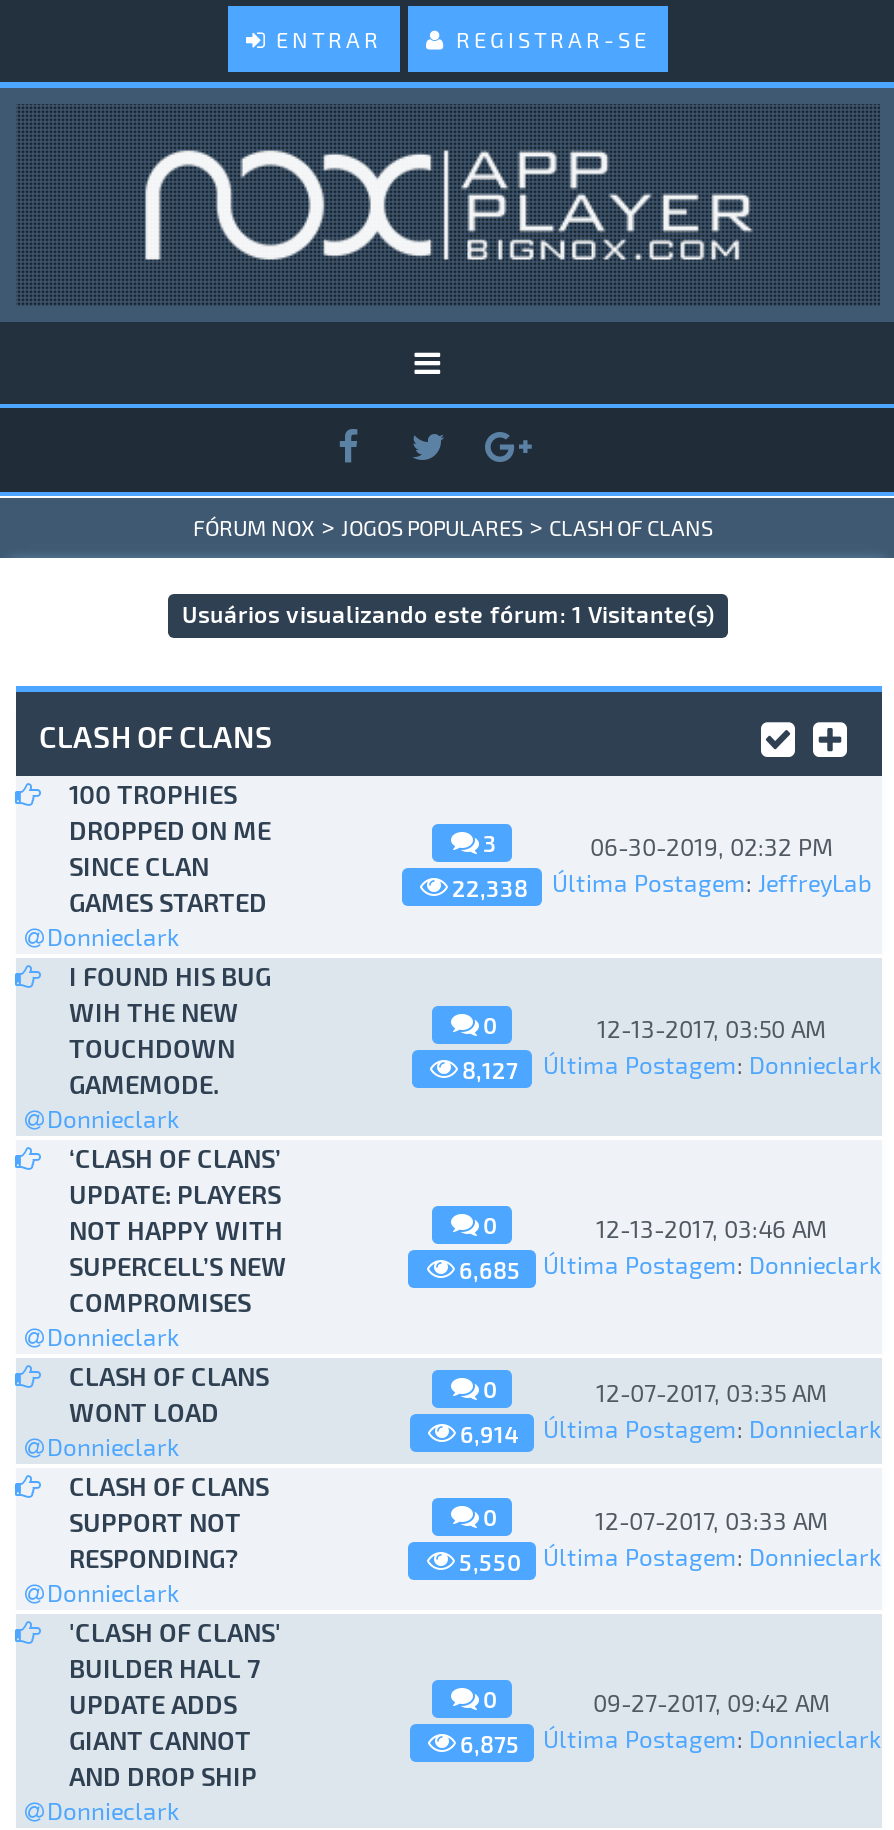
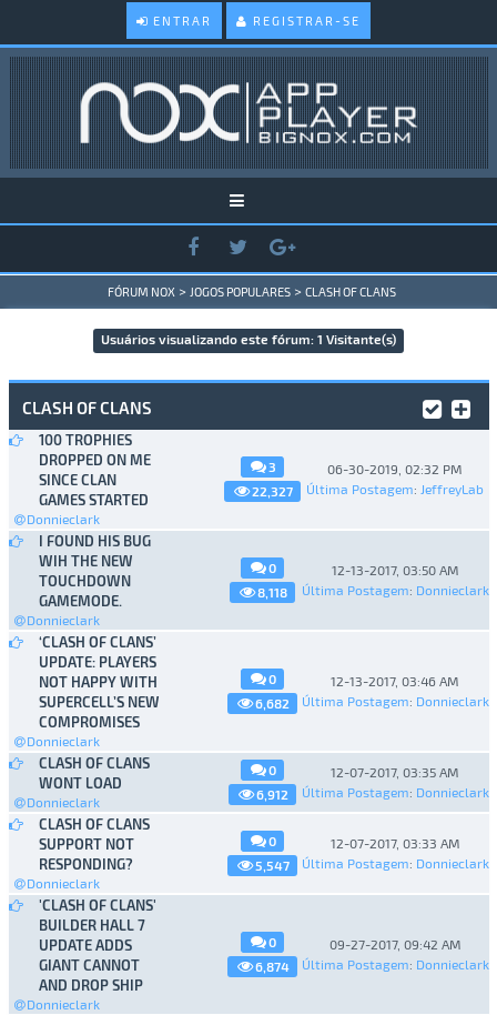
- 22,338 Última Postagem: JeffreyLab
+ 22,327 Última Postagem: JeffreyLab

- 8,127 Última Postagem: Donnieclark
+ 8,118 Última Postagem: Donnieclark

- 6,685 Última Postagem: Donnieclark
+ 6,682 Última Postagem: Donnieclark

- 6,914 Última Postagem: Donnieclark
+ 6,912 Última Postagem: Donnieclark

- 5,550 Última Postagem: Donnieclark
+ 5,547 Última Postagem: Donnieclark

- 6,875 Última Postagem: Donnieclark
+ 6,874 Última Postagem: Donnieclark
